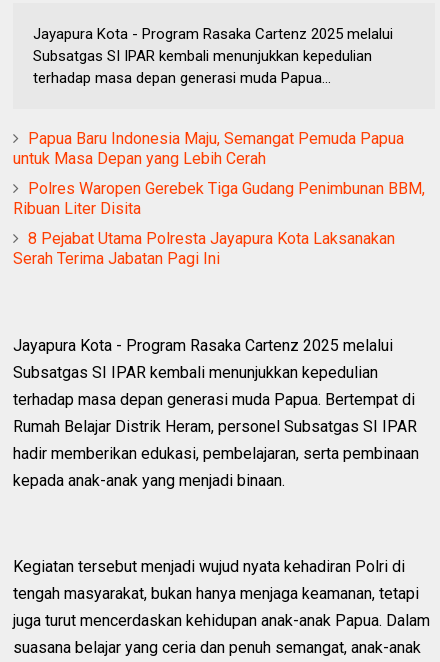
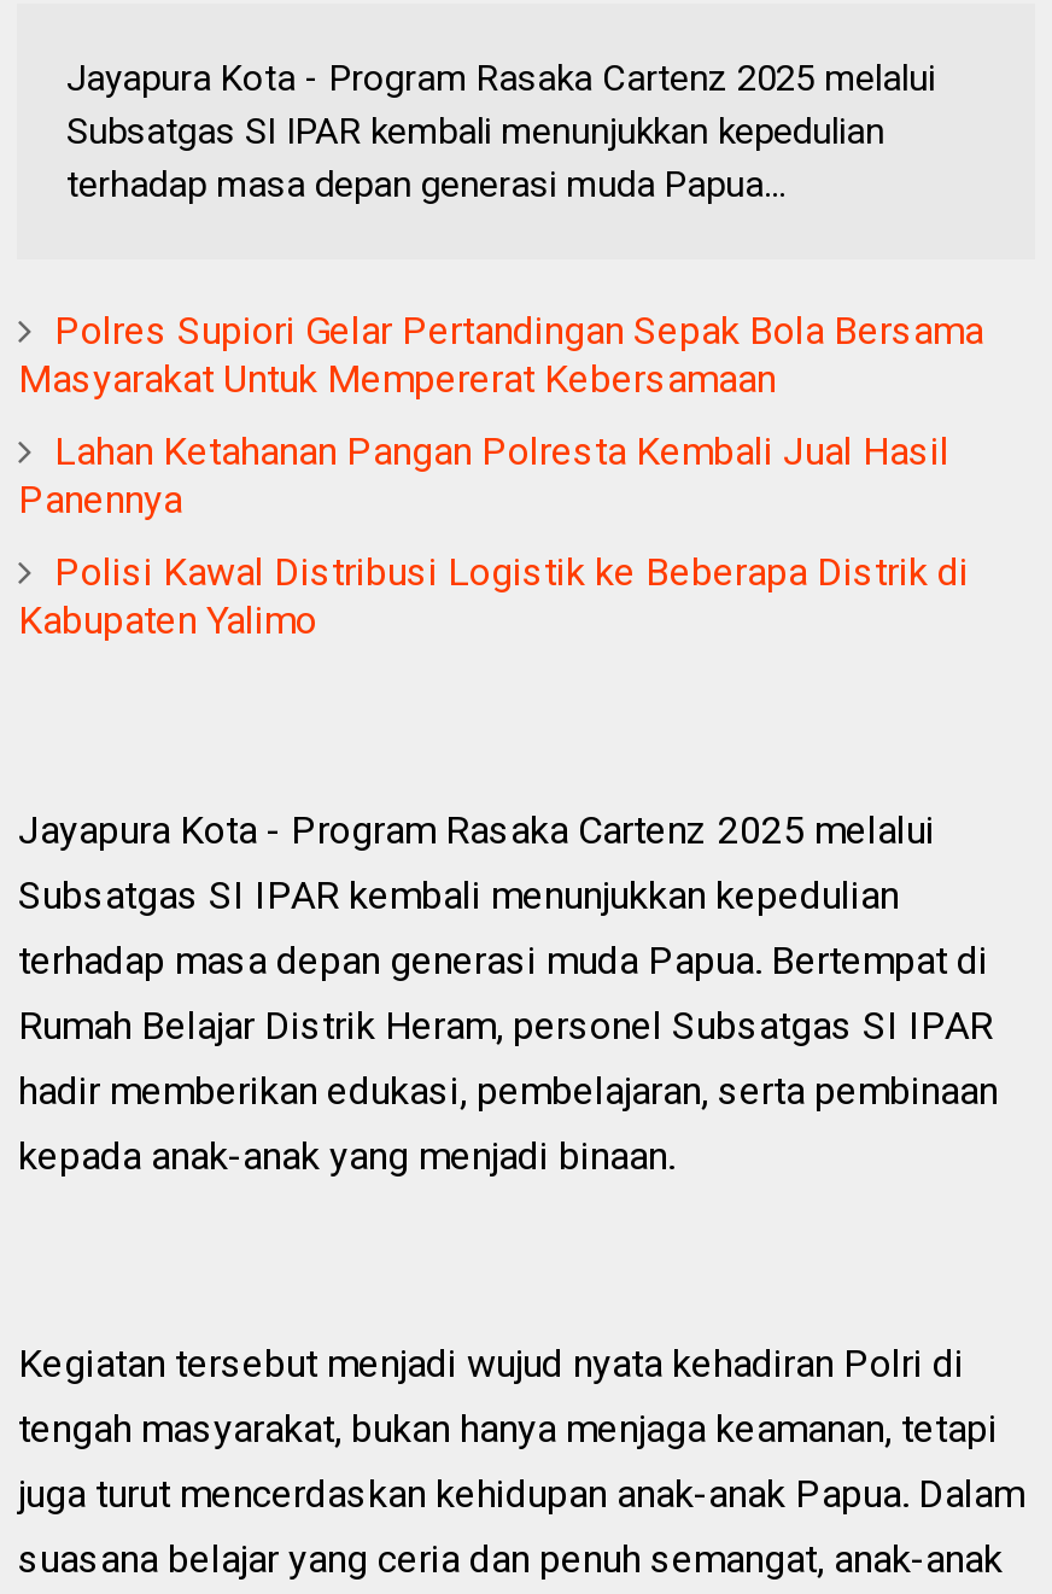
- Papua Baru Indonesia Maju, Semangat Pemuda Papua
- untuk Masa Depan yang Lebih Cerah
+ Polres Supiori Gelar Pertandingan Sepak Bola Bersama
+ Masyarakat Untuk Mempererat Kebersamaan

- Polres Waropen Gerebek Tiga Gudang Penimbunan BBM,
- Ribuan Liter Disita
+ Lahan Ketahanan Pangan Polresta Kembali Jual Hasil
+ Panennya

- 8 Pejabat Utama Polresta Jayapura Kota Laksanakan
- Serah Terima Jabatan Pagi Ini
+ Polisi Kawal Distribusi Logistik ke Beberapa Distrik di
+ Kabupaten Yalimo
